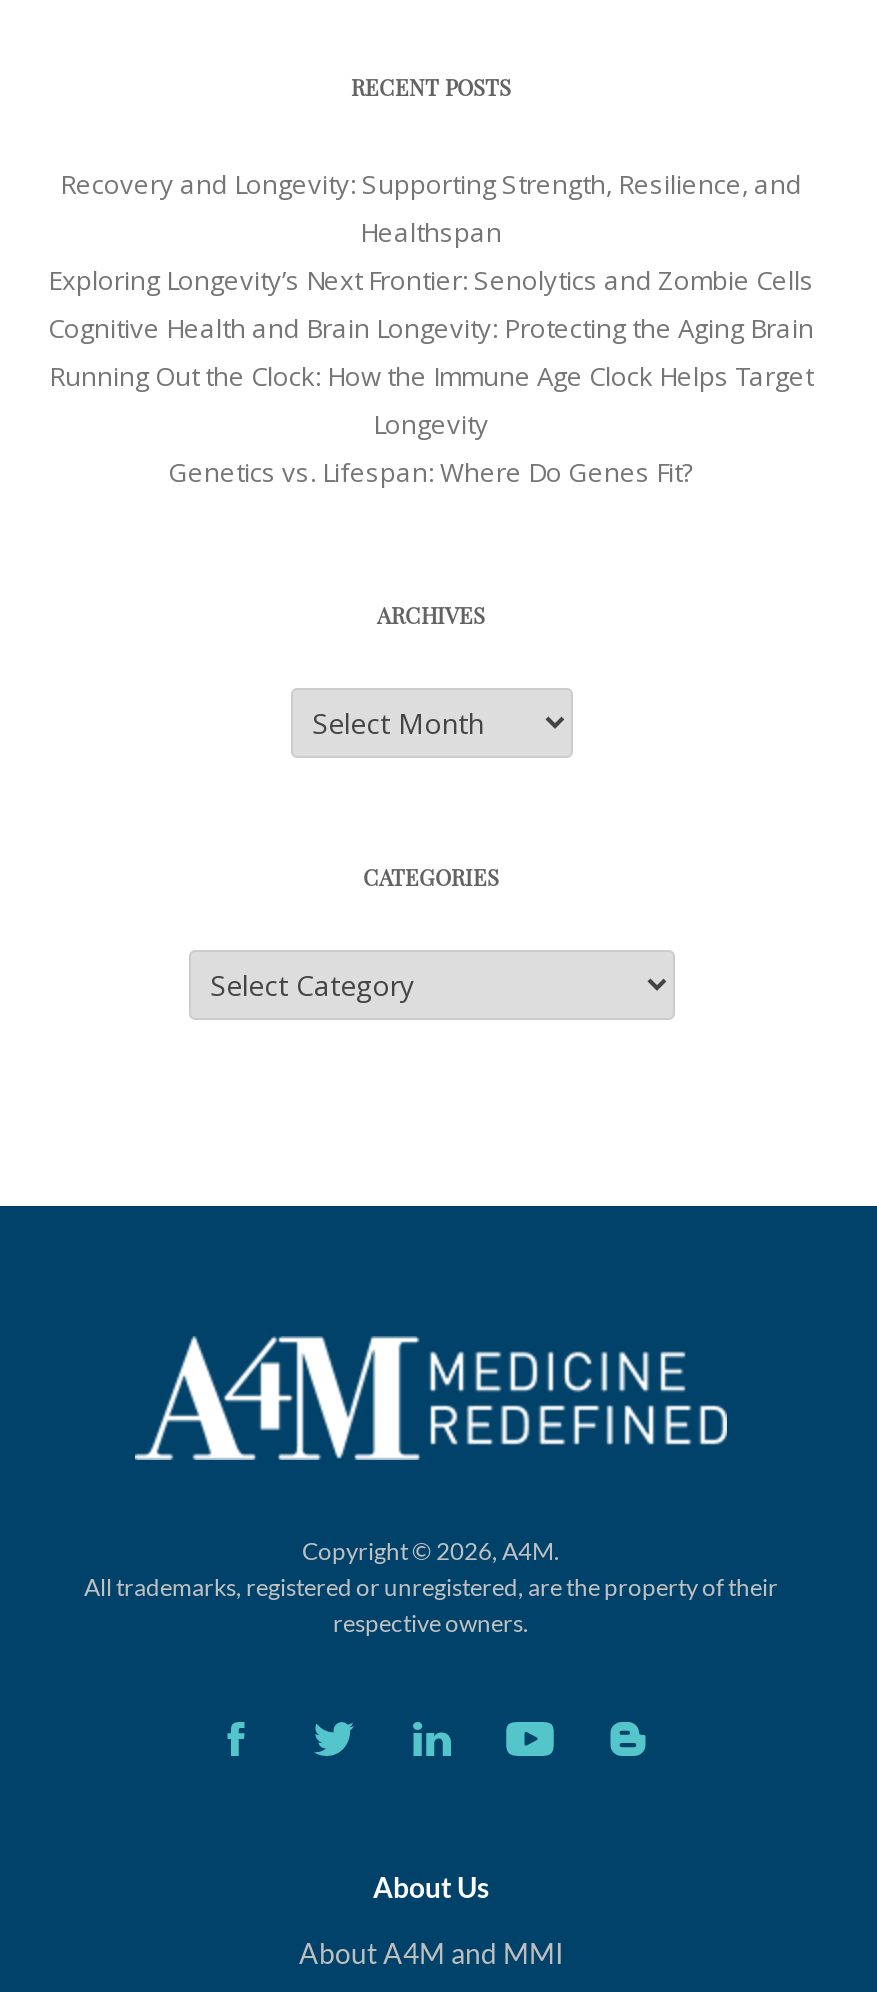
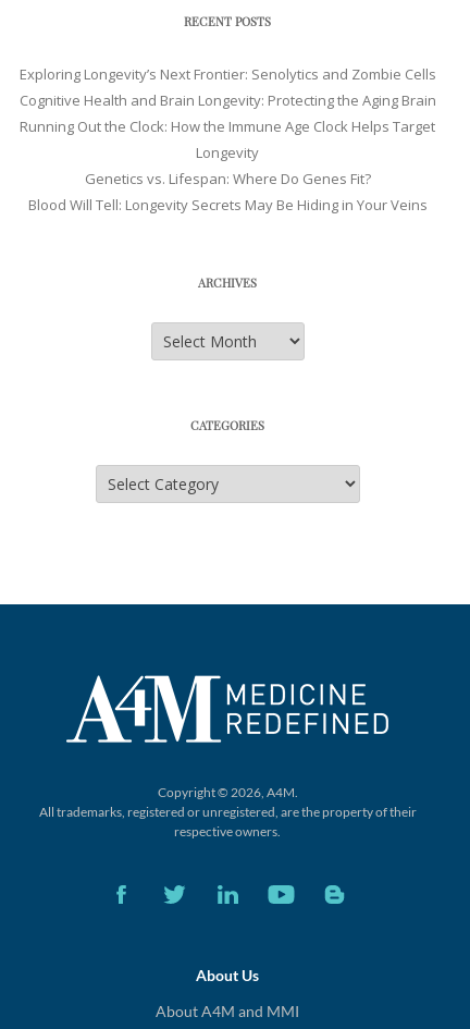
- Recovery and Longevity: Supporting Strength, Resilience, and
- Healthspan

moved up: Exploring Longevity’s Next Frontier: Senolytics and Zombie Cells | Cognitive Health and Brain Longevity: Protecting the Aging Brain | Running Out the Clock: How the Immune Age Clock Helps Target | Longevity | Genetics vs. Lifespan: Where Do Genes Fit?

+ Blood Will Tell: Longevity Secrets May Be Hiding in Your Veins
